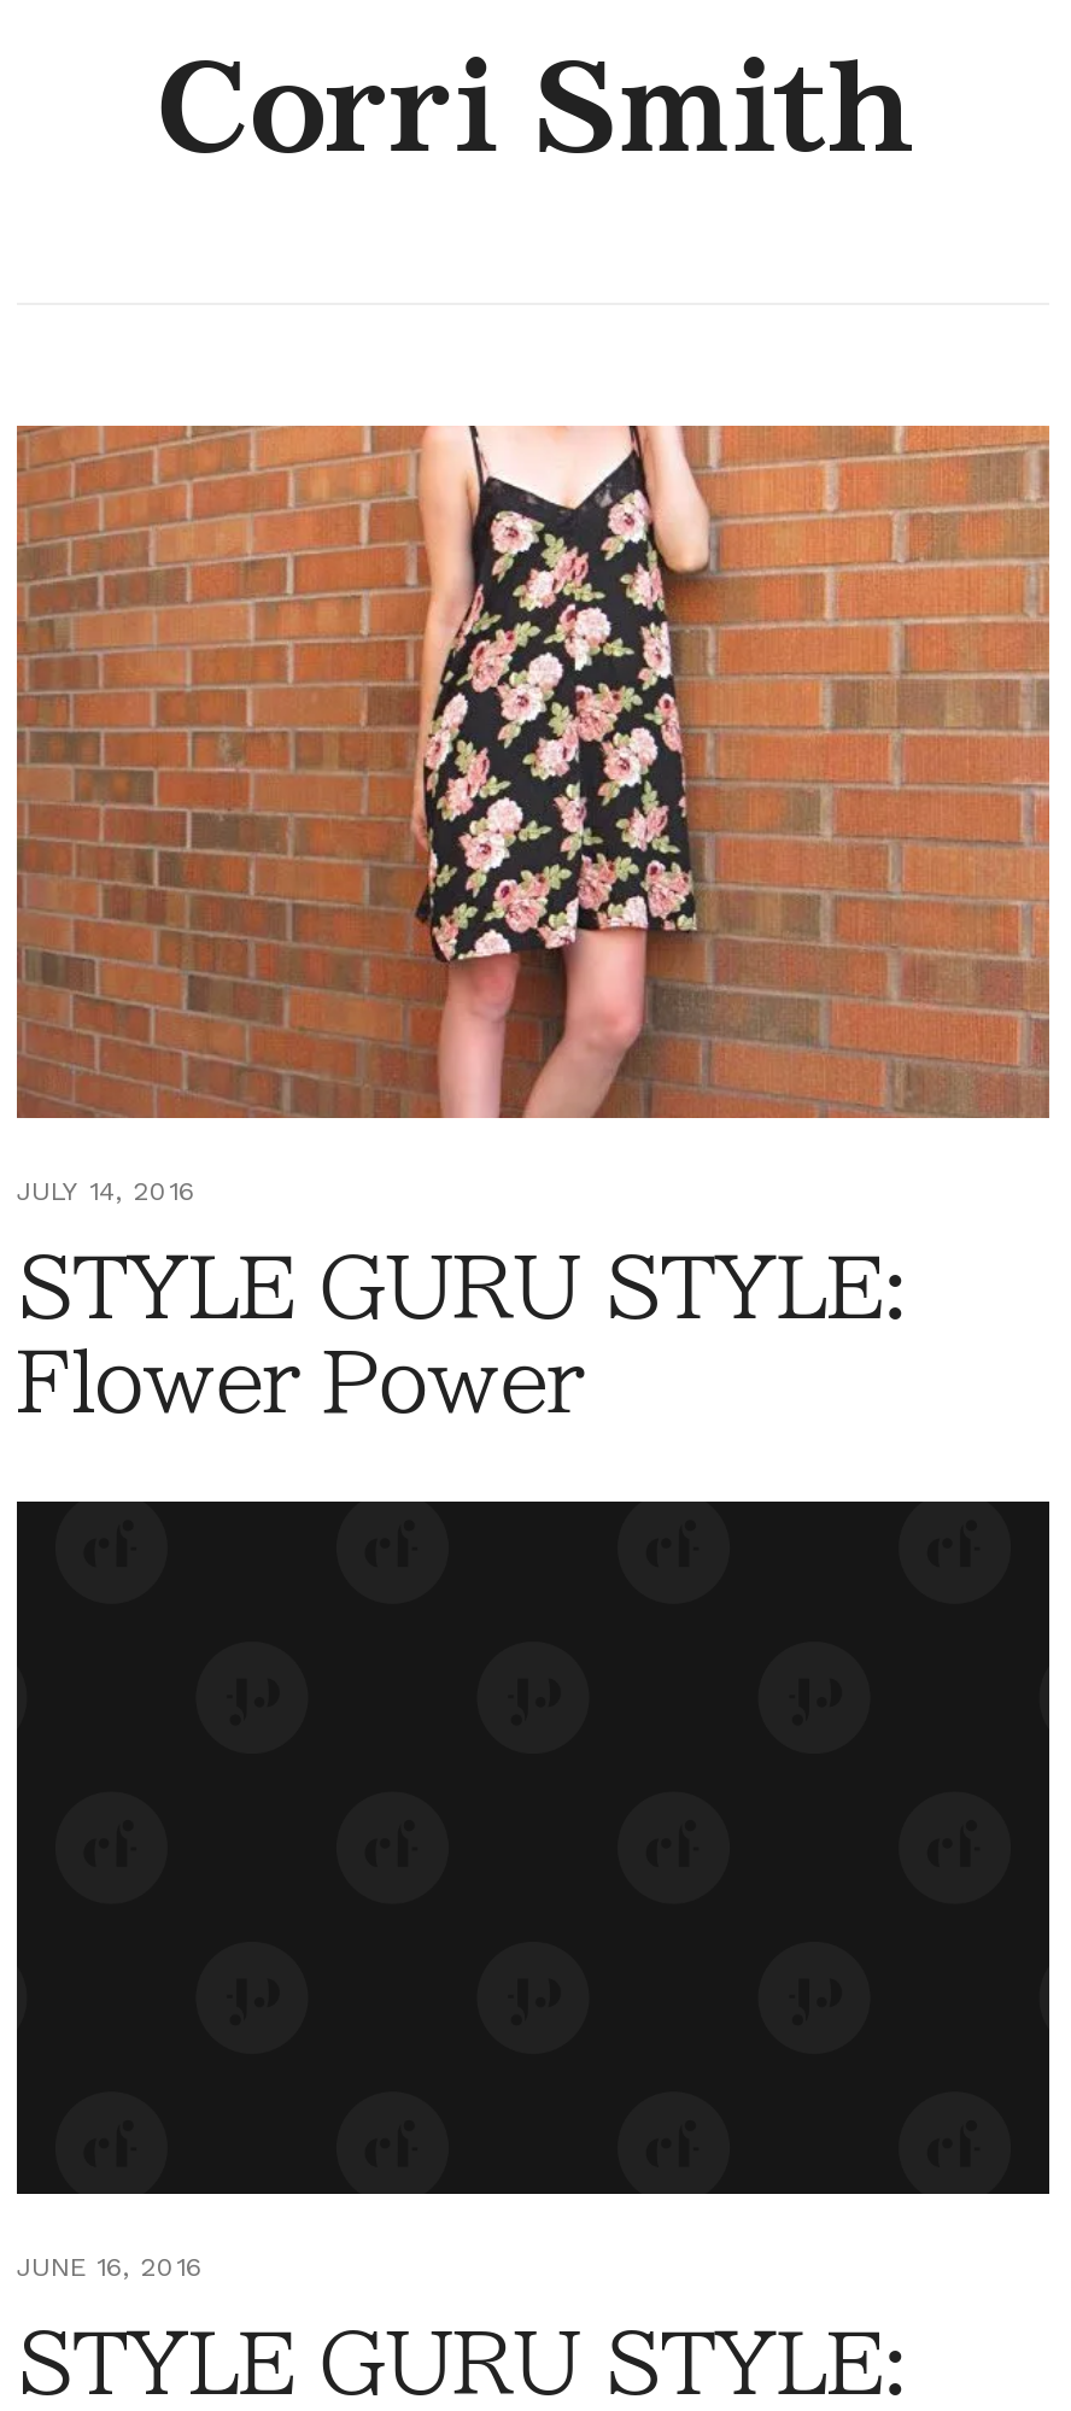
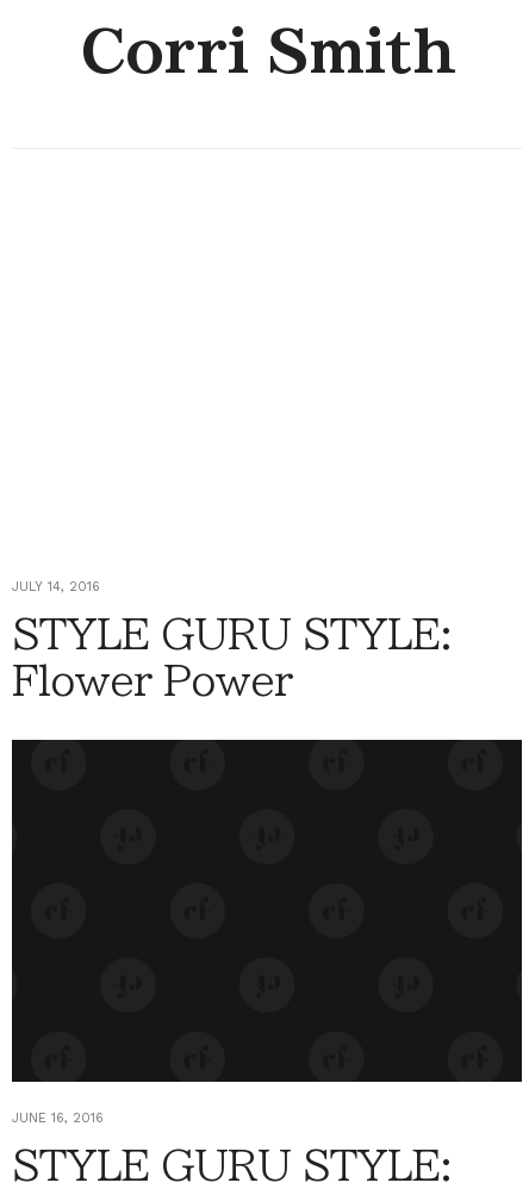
- [image]
